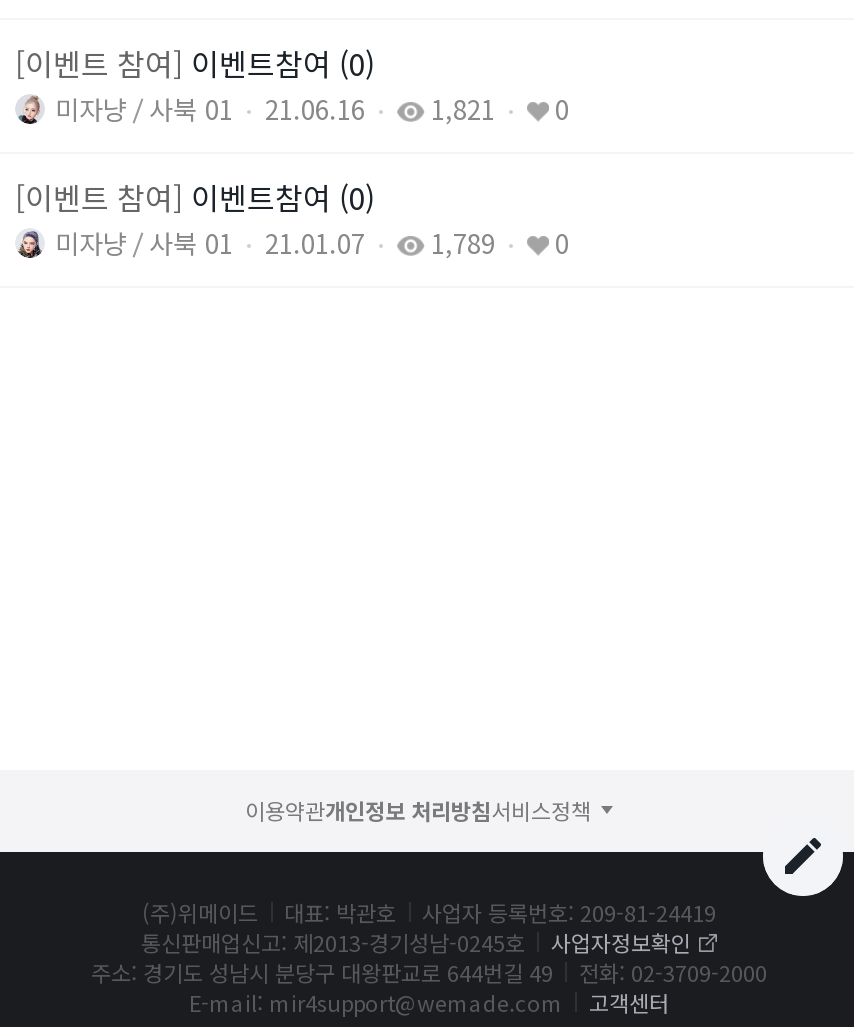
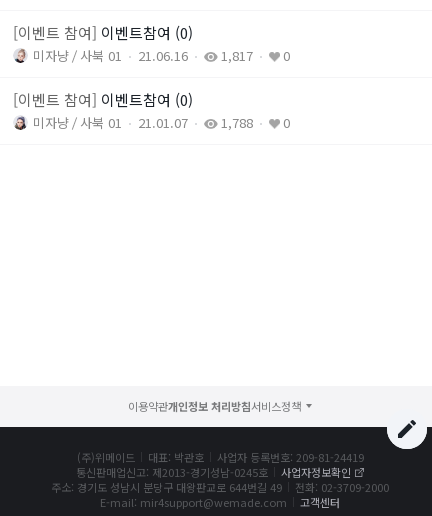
- 미자냥 사북 01 21.06.16 1,821 0
+ 미자냥 사북 01 21.06.16 1,817 0

- 1,789
+ 1,788
